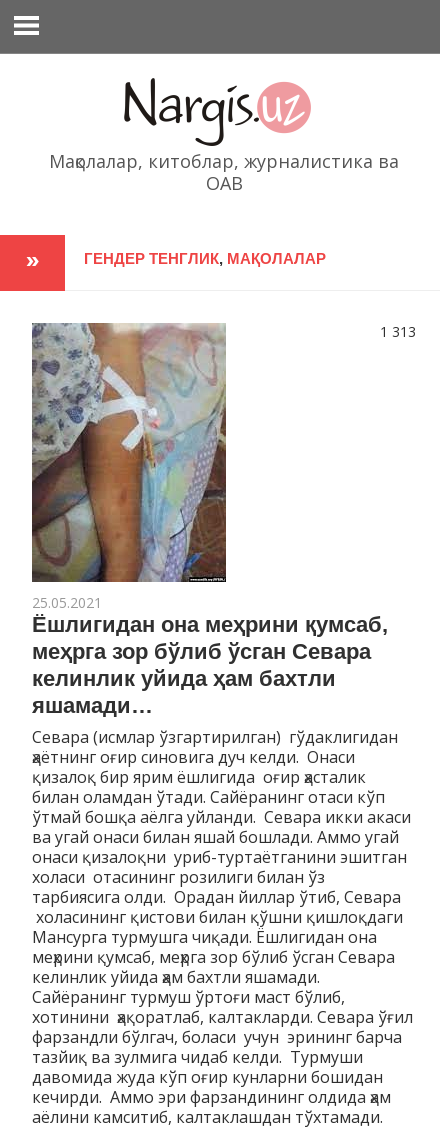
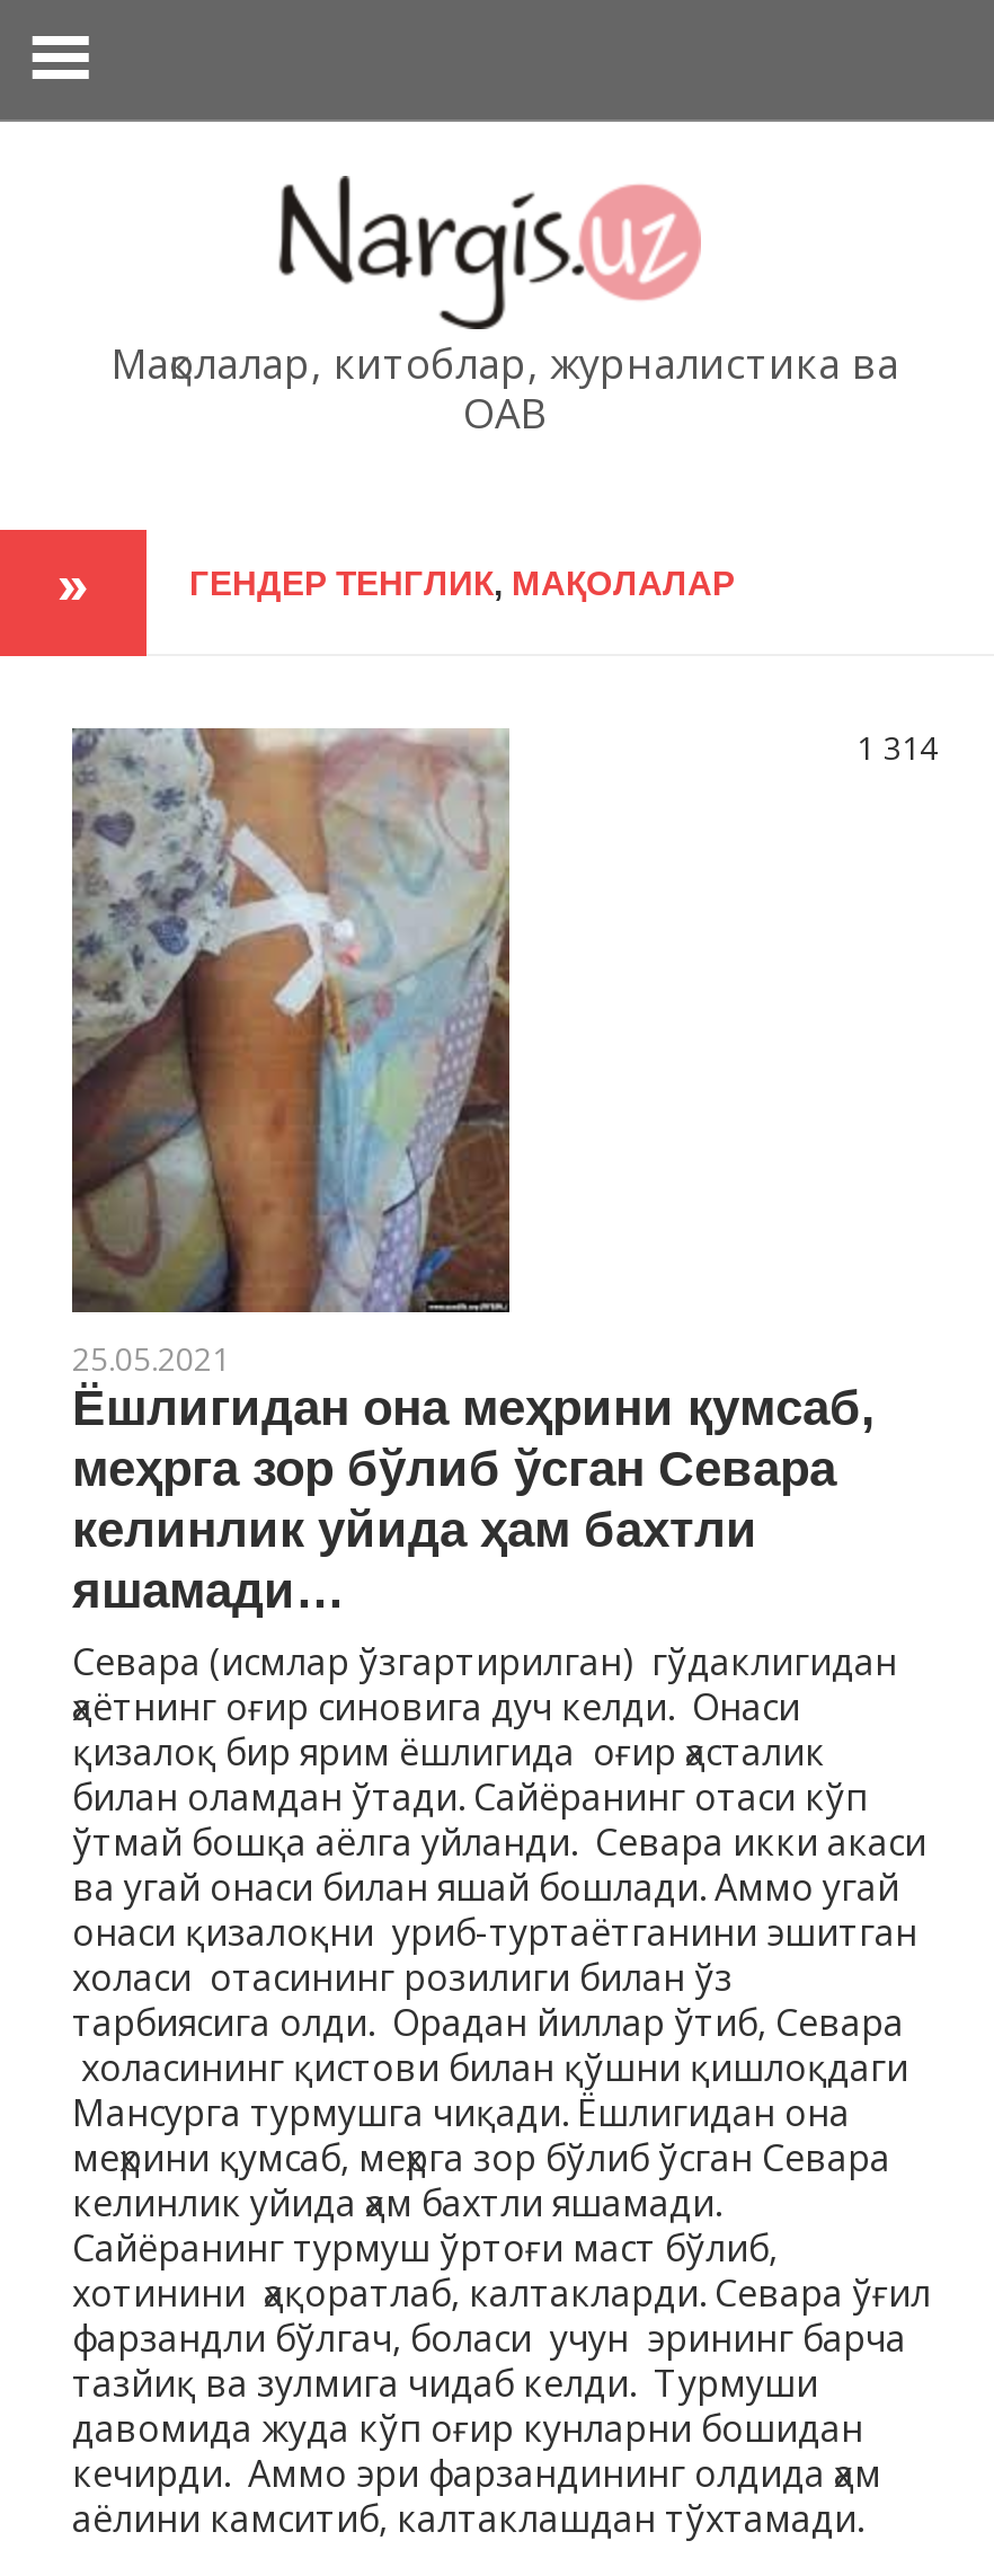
- 1 313
+ 1 314
